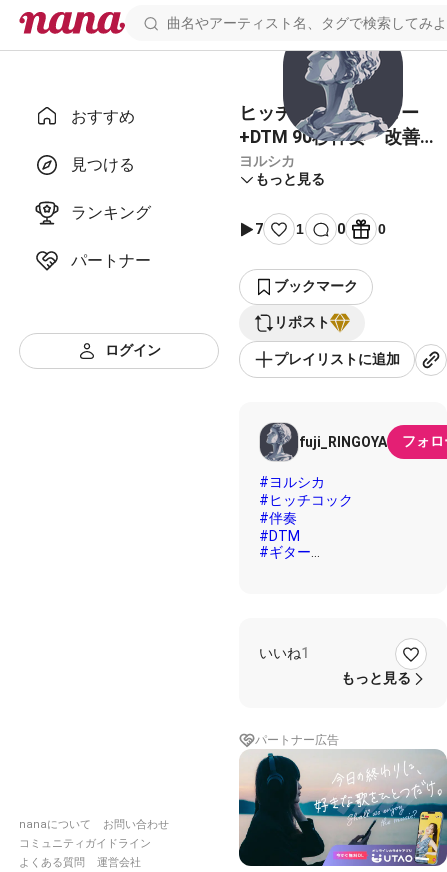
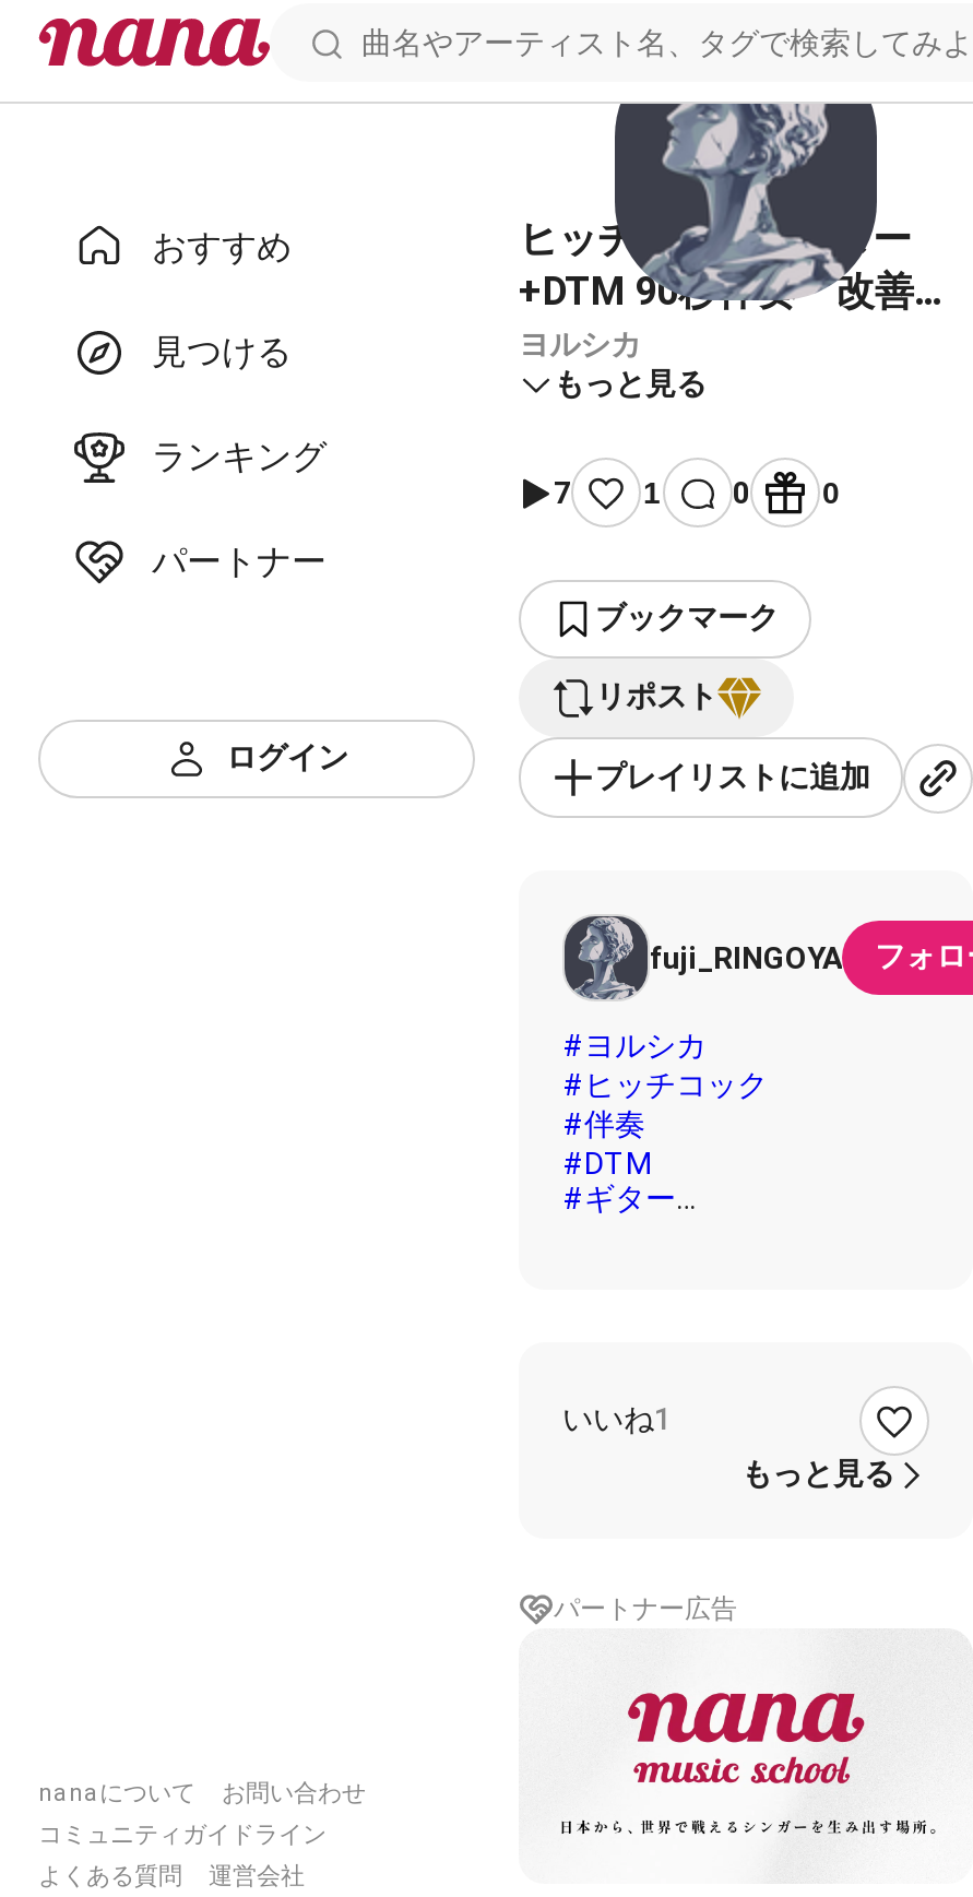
- [image]
+ [image]
